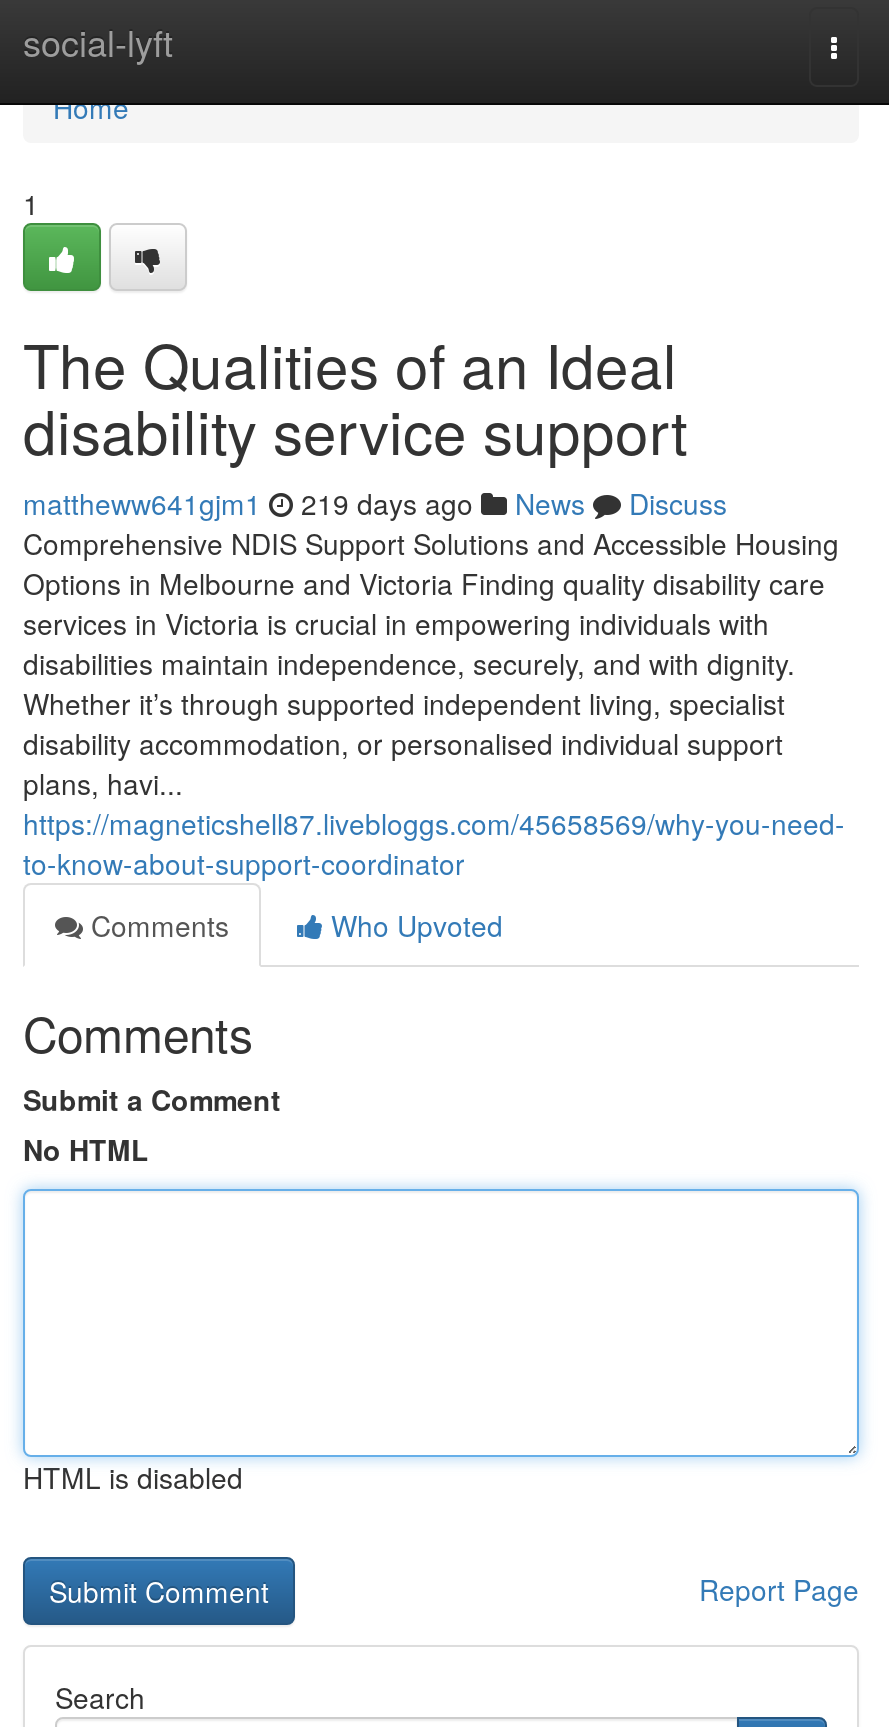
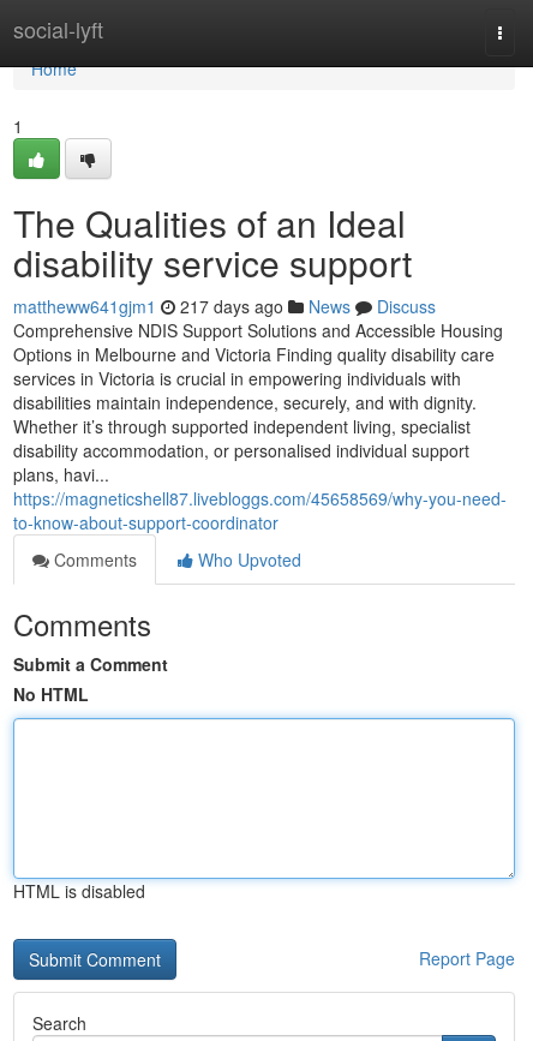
- mattheww641gjm1 219 days ago News Discuss
+ mattheww641gjm1 217 days ago News Discuss
